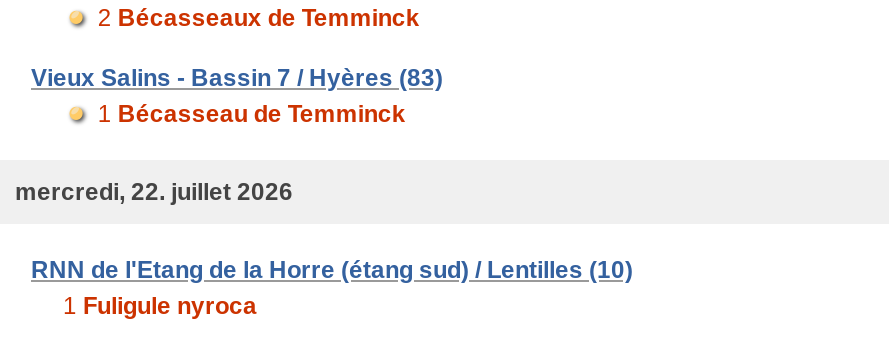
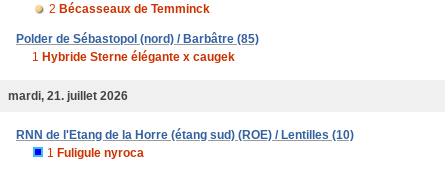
- Vieux Salins - Bassin 7 / Hyères (83)
- 1 Bécasseau de Temminck
+ Polder de Sébastopol (nord) / Barbâtre (85)
+ 1 Hybride Sterne élégante x caugek

- mercredi, 22. juillet 2026
+ mardi, 21. juillet 2026

- RNN de l'Etang de la Horre (étang sud) / Lentilles (10)
+ RNN de l'Etang de la Horre (étang sud) (ROE) / Lentilles (10)
